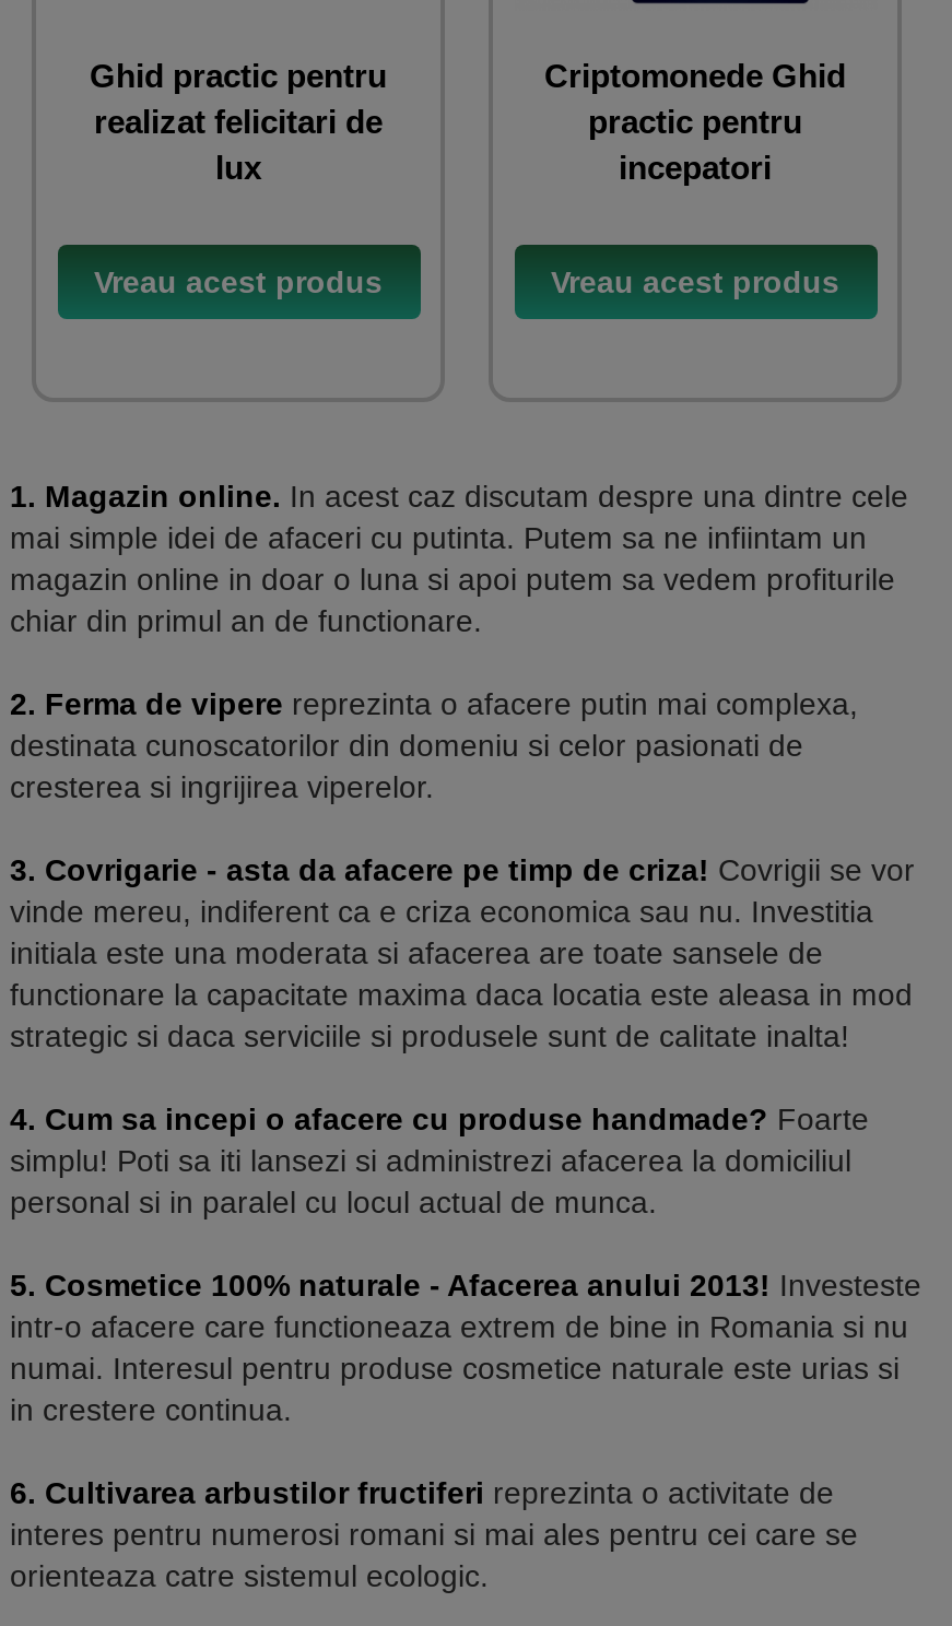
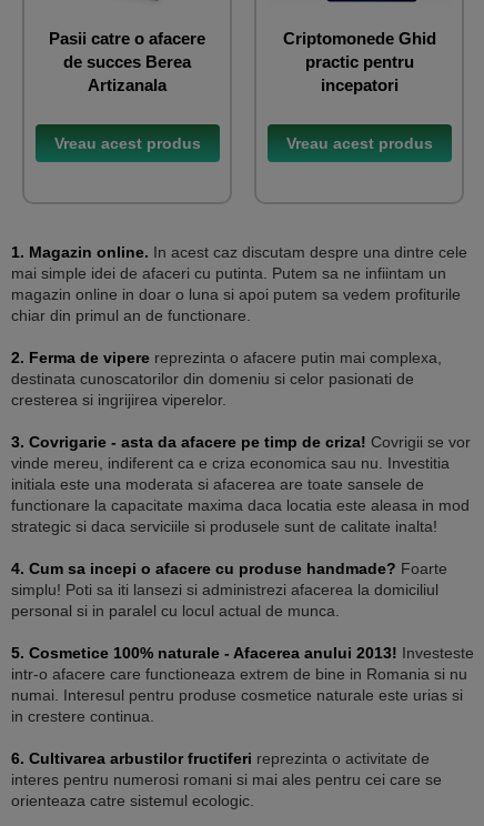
- Ghid practic pentru
- realizat felicitari de
- lux
+ Pasii catre o afacere
+ de succes Berea
+ Artizanala
